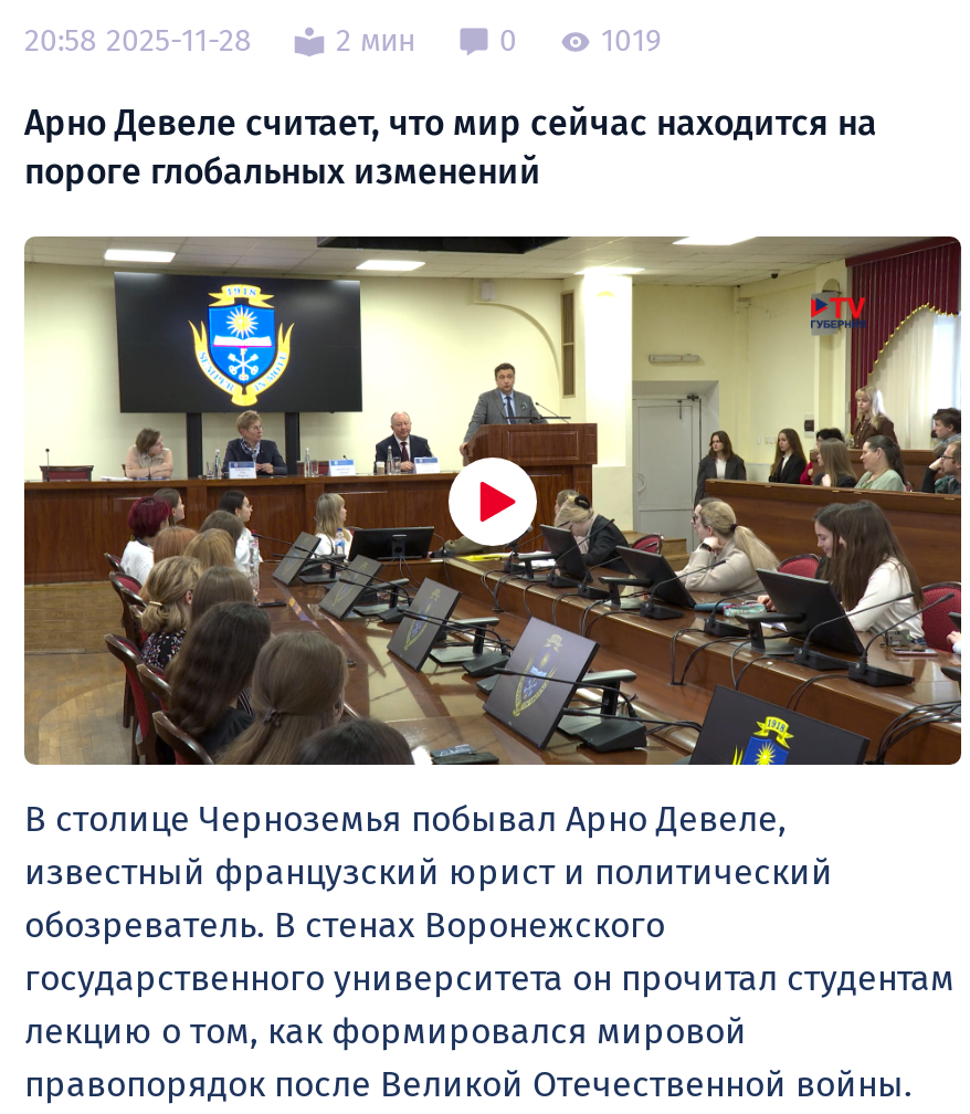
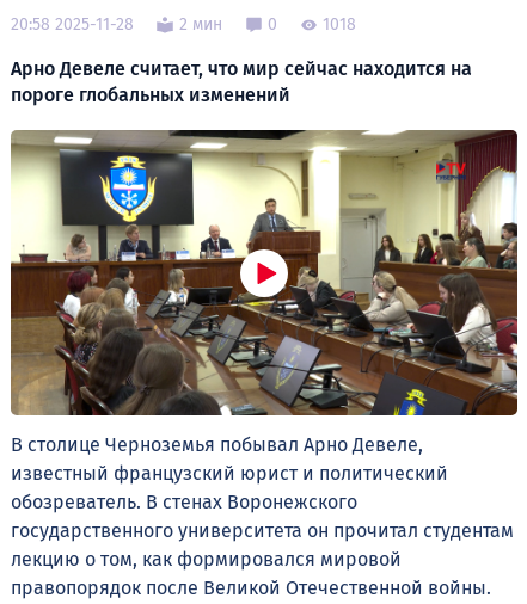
- 1019
+ 1018
